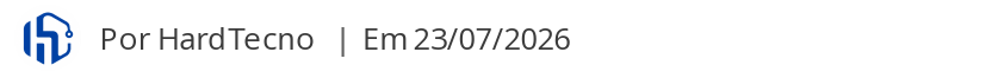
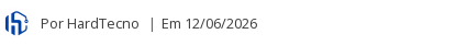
- Por HardTecno Em 23/07/2026
+ Por HardTecno Em 12/06/2026
